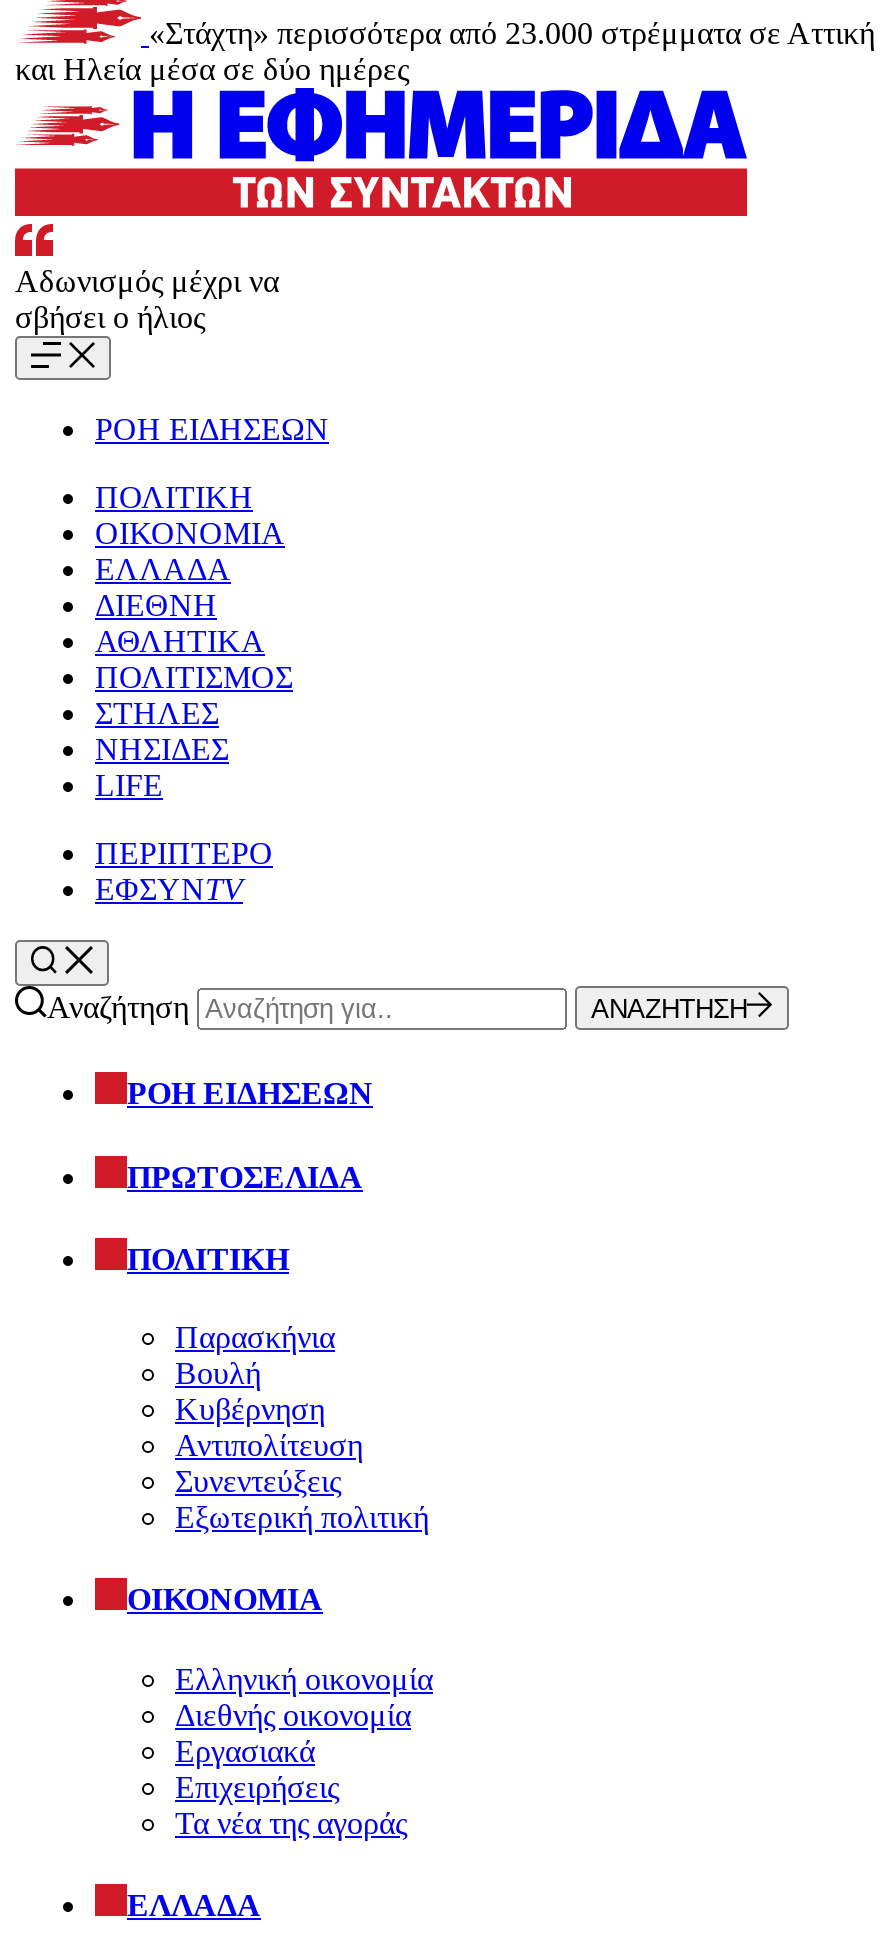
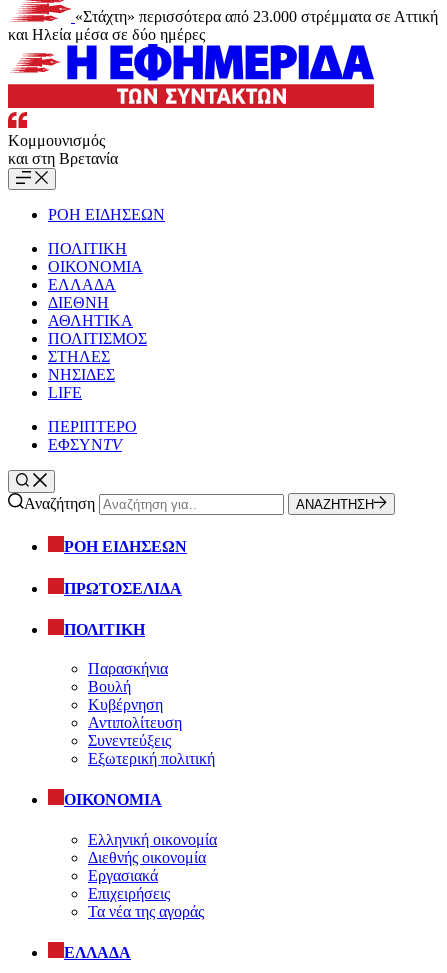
- Αδωνισμός μέχρι να
- σβήσει ο ήλιος
+ Κομμουνισμός
+ και στη Βρετανία
